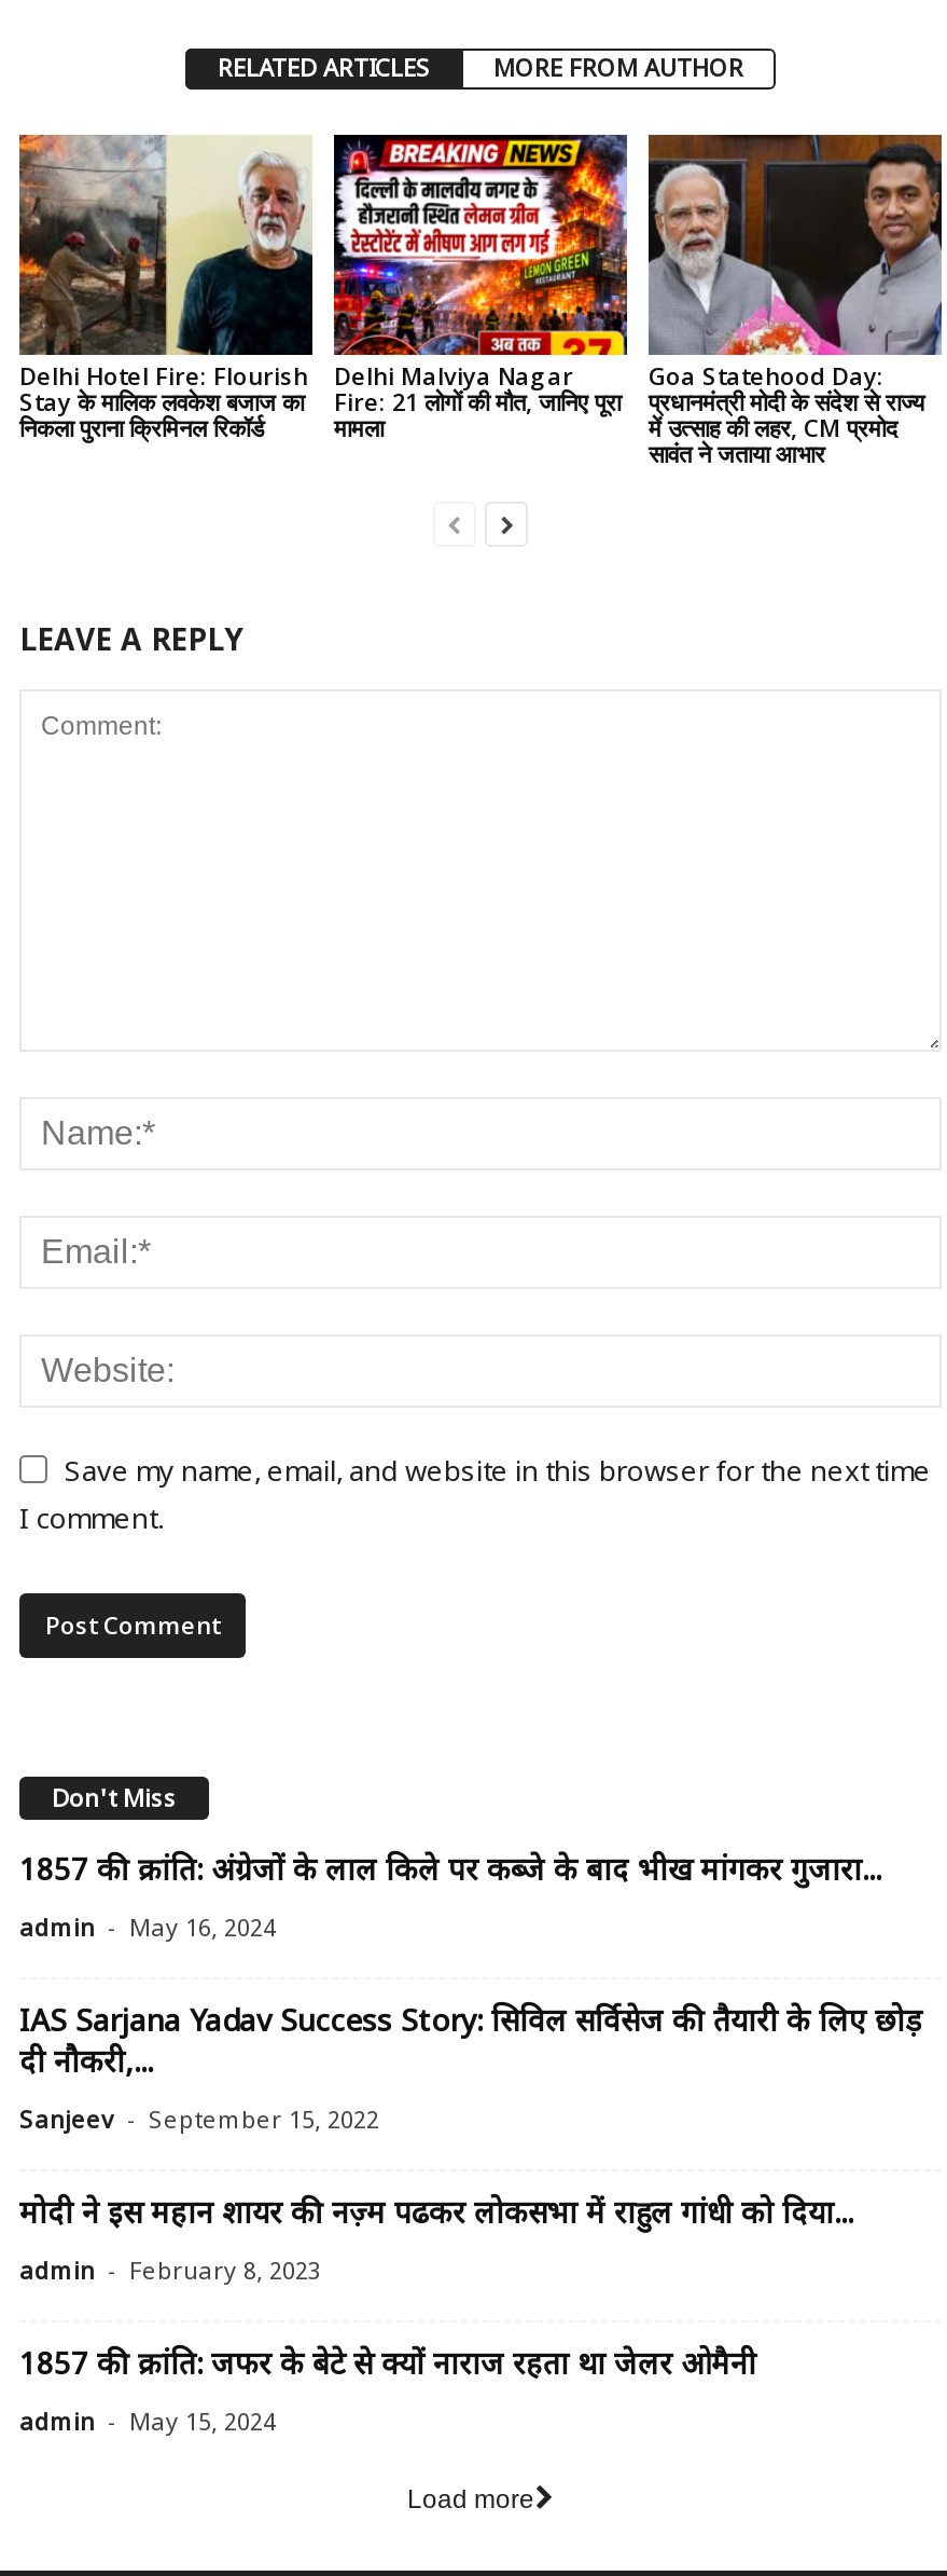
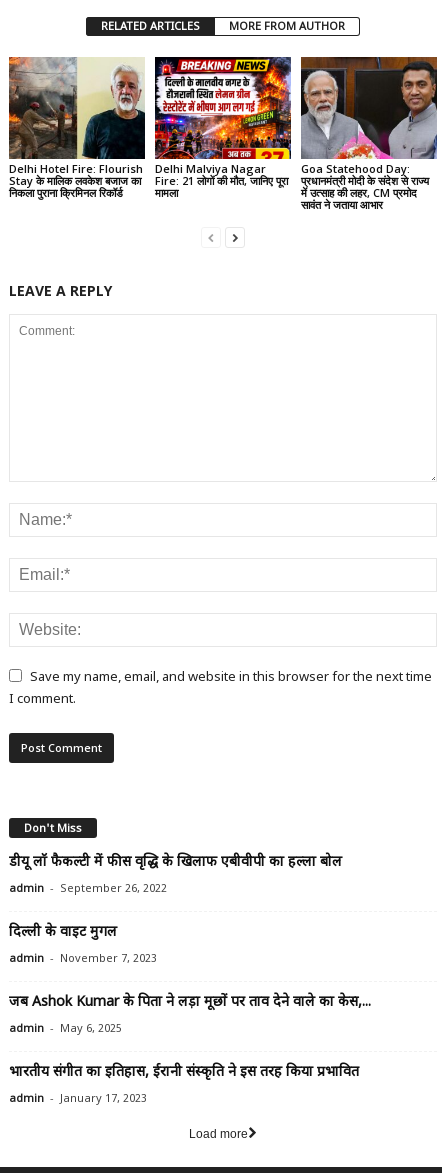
- 1857 की क्रांति: अंग्रेजों के लाल किले पर कब्जे के बाद भीख मांगकर गुजारा...
- admin - May 16, 2024
+ डीयू लॉ फैकल्टी में फीस वृद्धि के खिलाफ एबीवीपी का हल्ला बोल
+ admin - September 26, 2022

- IAS Sarjana Yadav Success Story: सिविल सर्विसेज की तैयारी के लिए छोड़
- दी नौकरी,...
- Sanjeev - September 15, 2022
+ दिल्ली के वाइट मुगल
+ admin - November 7, 2023

- मोदी ने इस महान शायर की नज़्म पढकर लोकसभा में राहुल गांधी को दिया...
- admin - February 8, 2023
+ जब Ashok Kumar के पिता ने लड़ा मूछों पर ताव देने वाले का केस,...
+ admin - May 6, 2025

- 1857 की क्रांति: जफर के बेटे से क्यों नाराज रहता था जेलर ओमैनी
- admin - May 15, 2024
+ भारतीय संगीत का इतिहास, ईरानी संस्कृति ने इस तरह किया प्रभावित
+ admin - January 17, 2023
